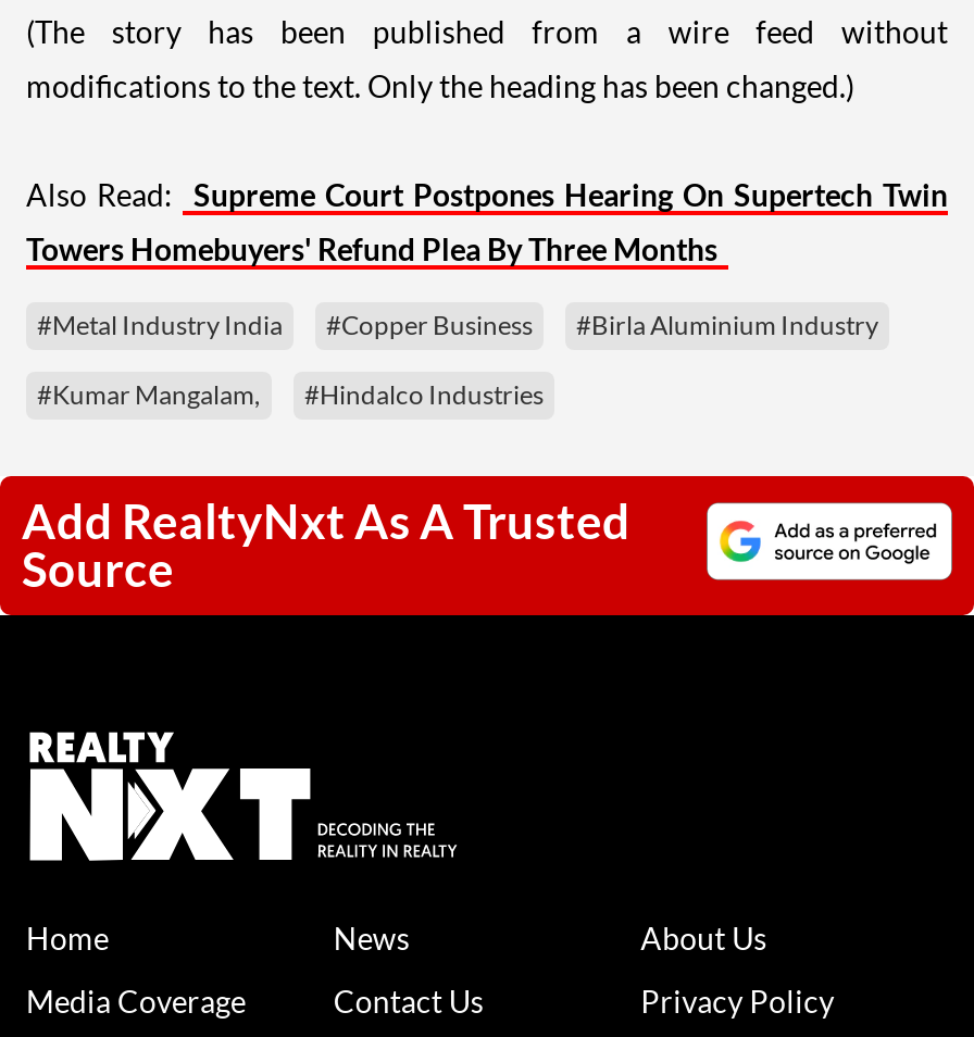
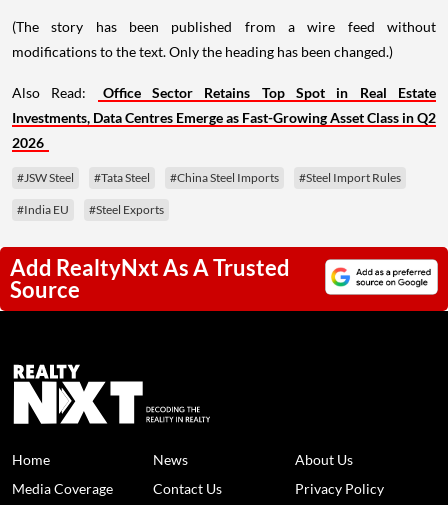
- Also Read: Supreme Court Postpones Hearing On Supertech Twin
- Towers Homebuyers' Refund Plea By Three Months
- #Metal Industry India
- #Copper Business
- #Birla Aluminium Industry
- #Kumar Mangalam,
- #Hindalco Industries
+ Also Read: Office Sector Retains Top Spot in Real Estate
+ Investments, Data Centres Emerge as Fast-Growing Asset Class in Q2
+ 2026
+ #JSW Steel
+ #Tata Steel
+ #China Steel Imports
+ #Steel Import Rules
+ #India EU
+ #Steel Exports
